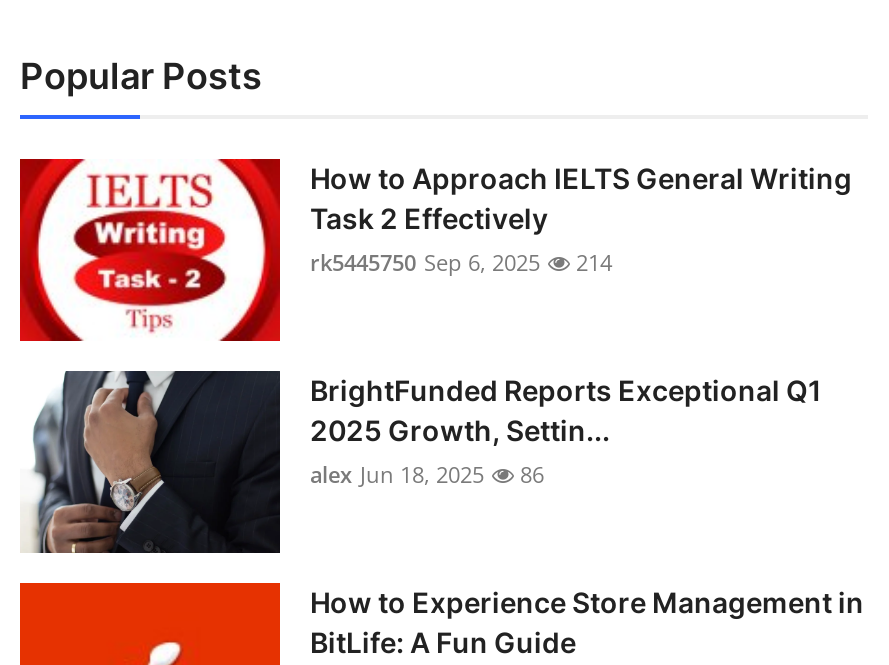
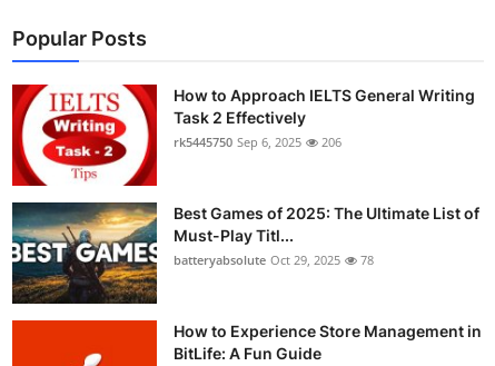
- rk5445750 Sep 6, 2025 214
+ rk5445750 Sep 6, 2025 206

- [image]
- BrightFunded Reports Exceptional Q1
- 2025 Growth, Settin...
- alex Jun 18, 2025
- 86
+ [image]
+ Best Games of 2025: The Ultimate List of
+ Must-Play Titl...
+ batteryabsolute Oct 29, 2025
+ 78
